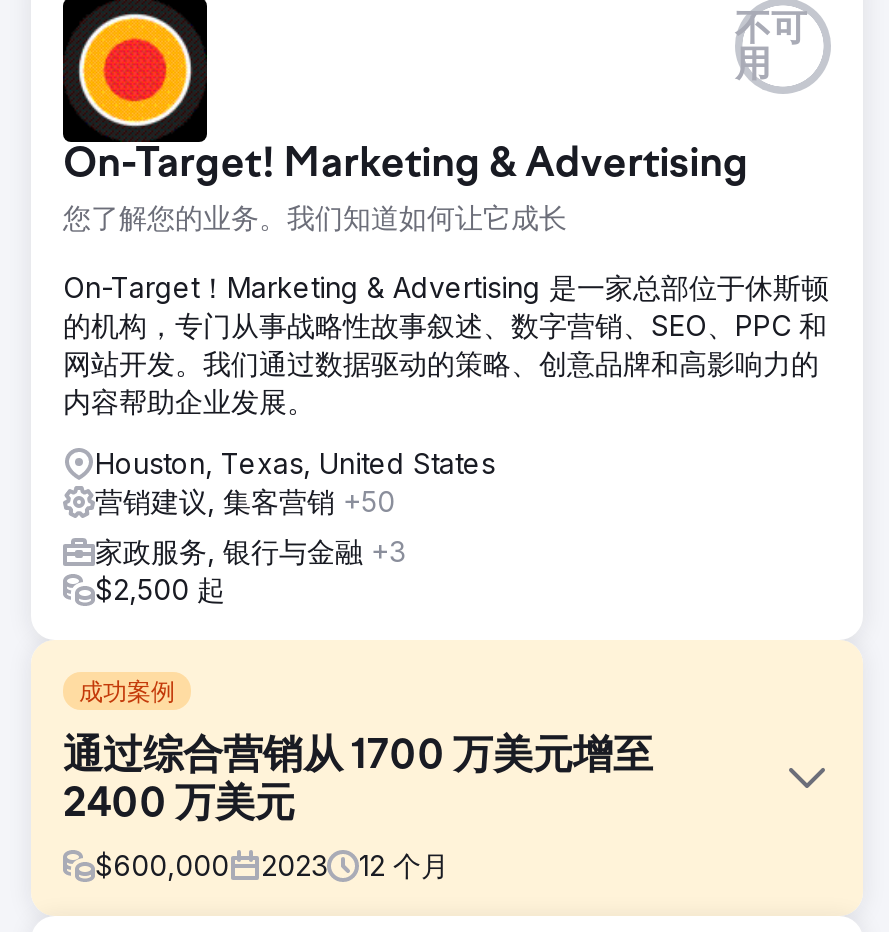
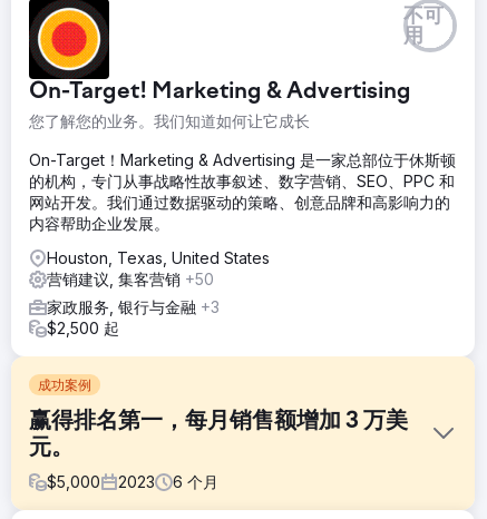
- 通过综合营销从 1700 万美元增至
- 2400 万美元
+ 赢得排名第一，每月销售额增加 3 万美
+ 元。

- $600,000
+ $5,000

- 12 个月
+ 6 个月
